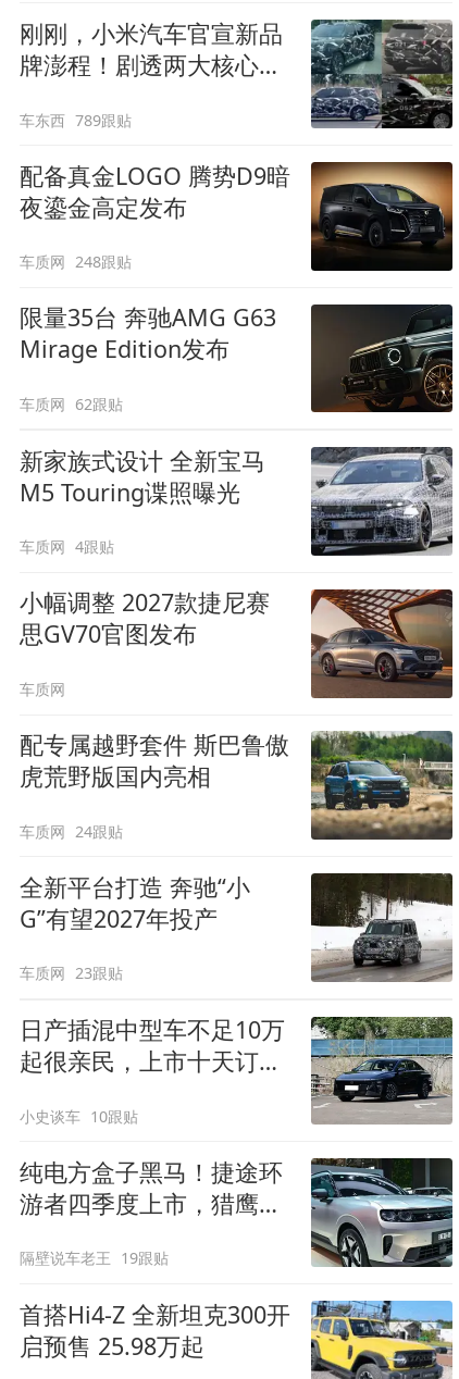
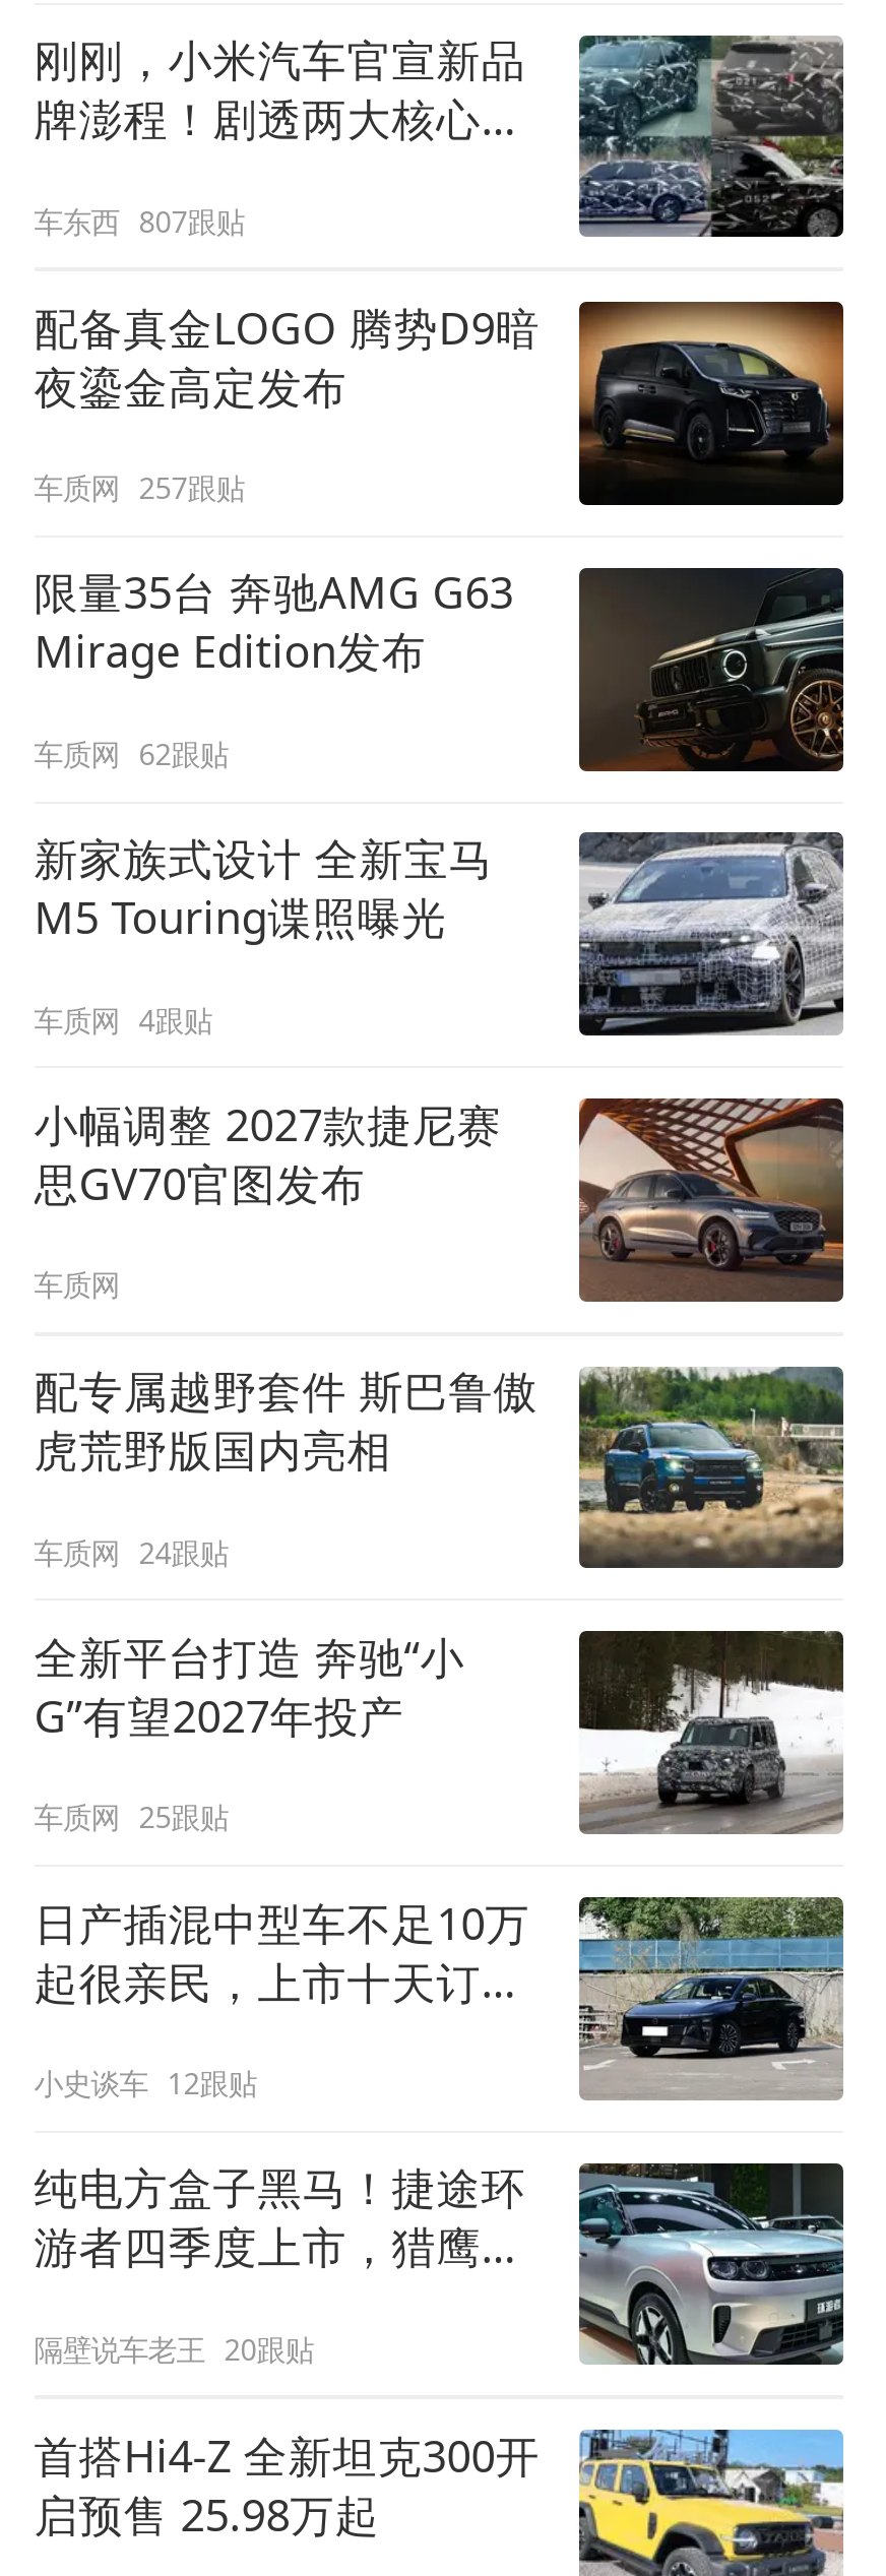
- 车东西 789跟贴
+ 车东西 807跟贴

- 车质网 248跟贴
+ 车质网 257跟贴

- 车质网 23跟贴
+ 车质网 25跟贴

- 小史谈车 10跟贴
+ 小史谈车 12跟贴

- 隔壁说车老王 19跟贴
+ 隔壁说车老王 20跟贴
